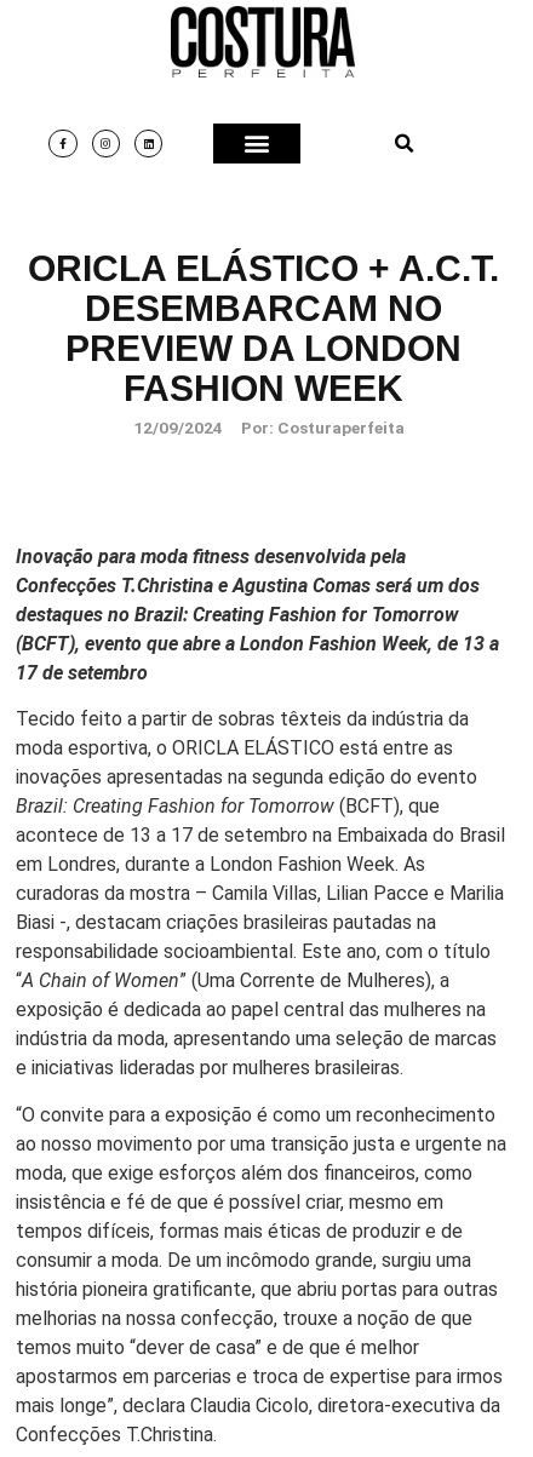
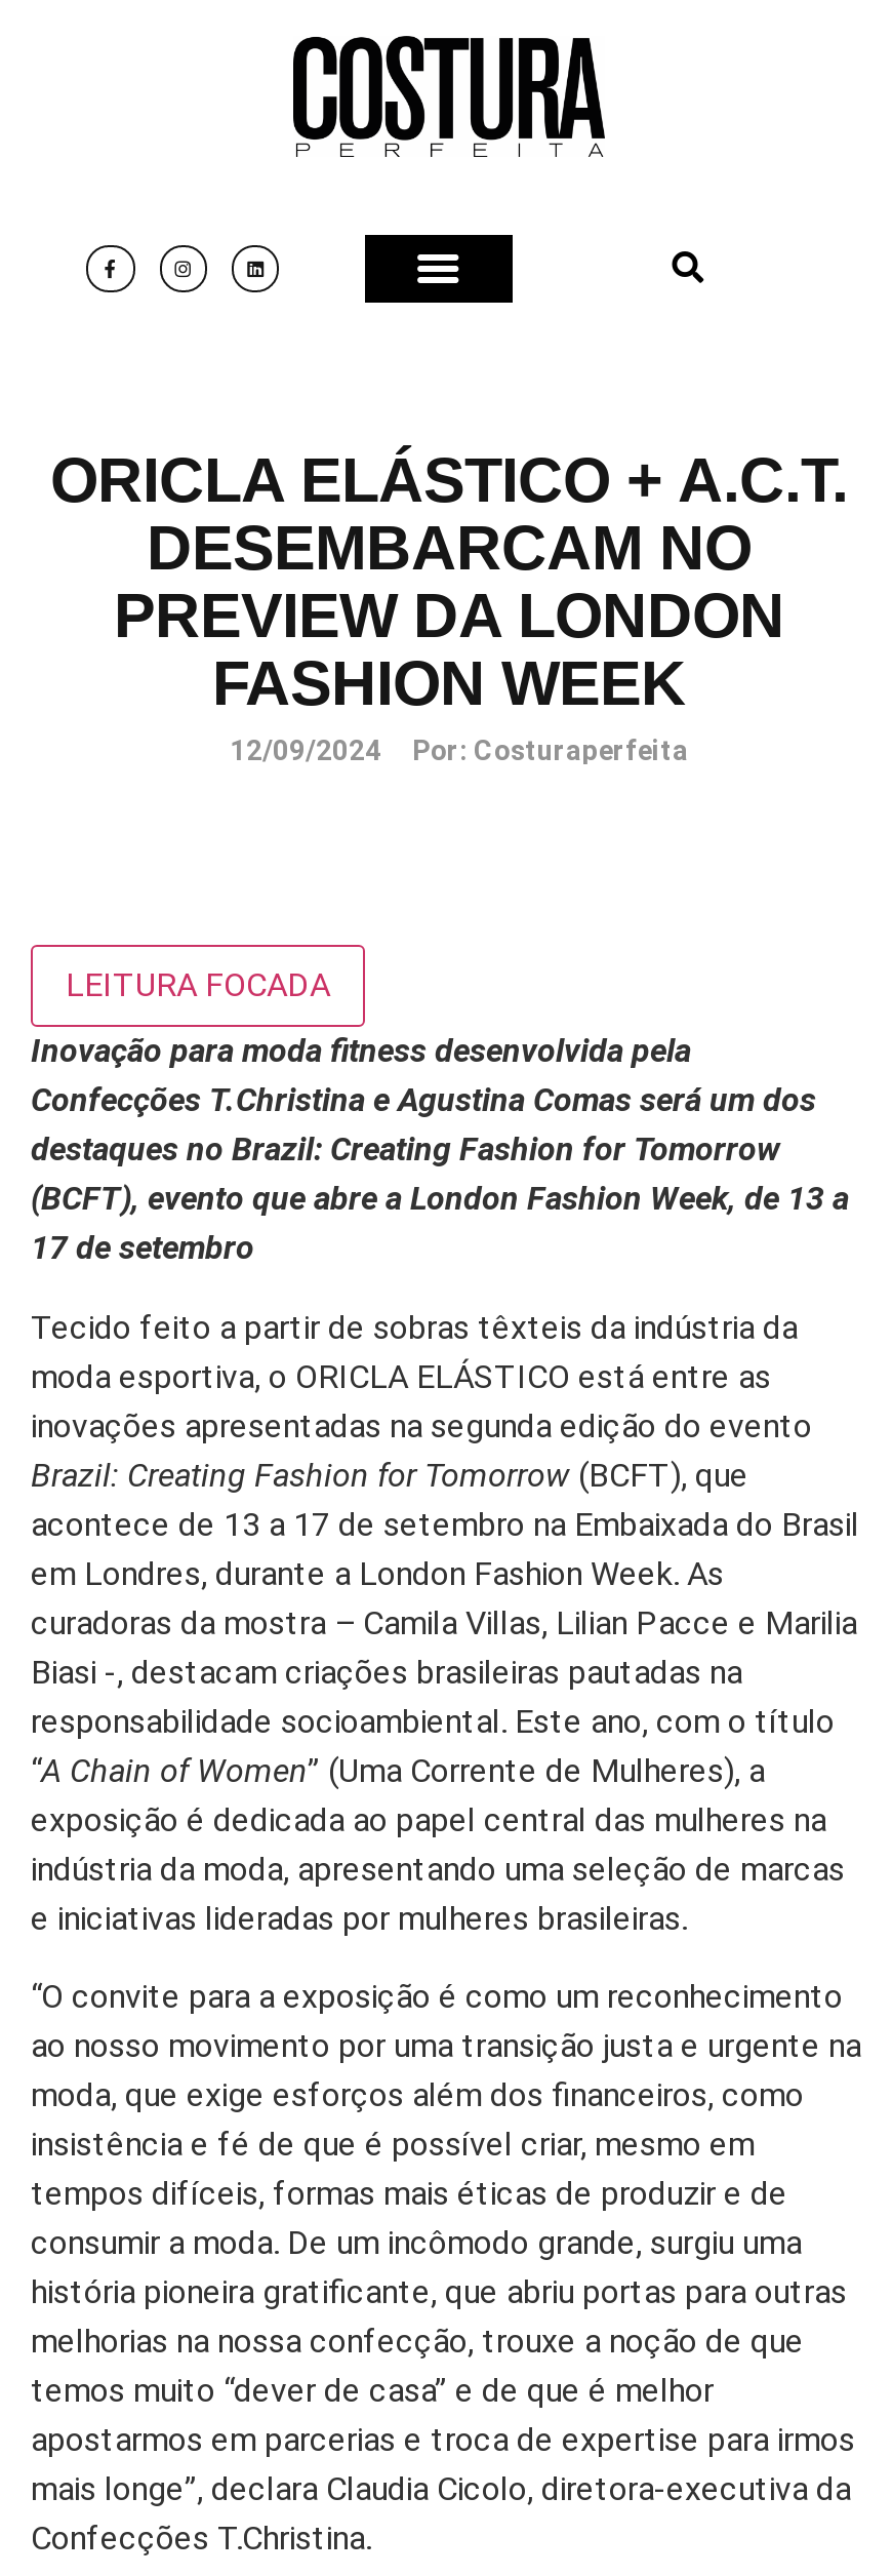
+ LEITURA FOCADA
